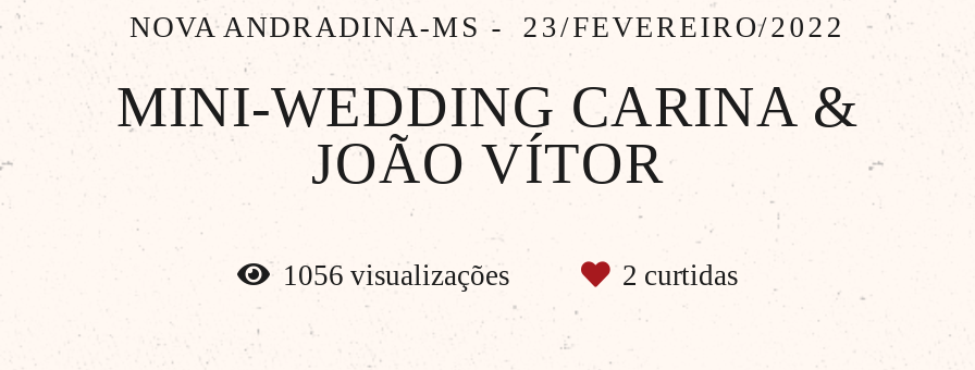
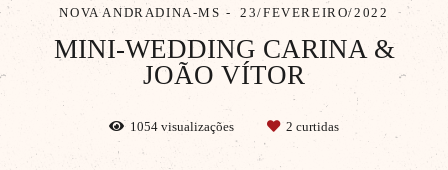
- 1056 visualizações
+ 1054 visualizações
